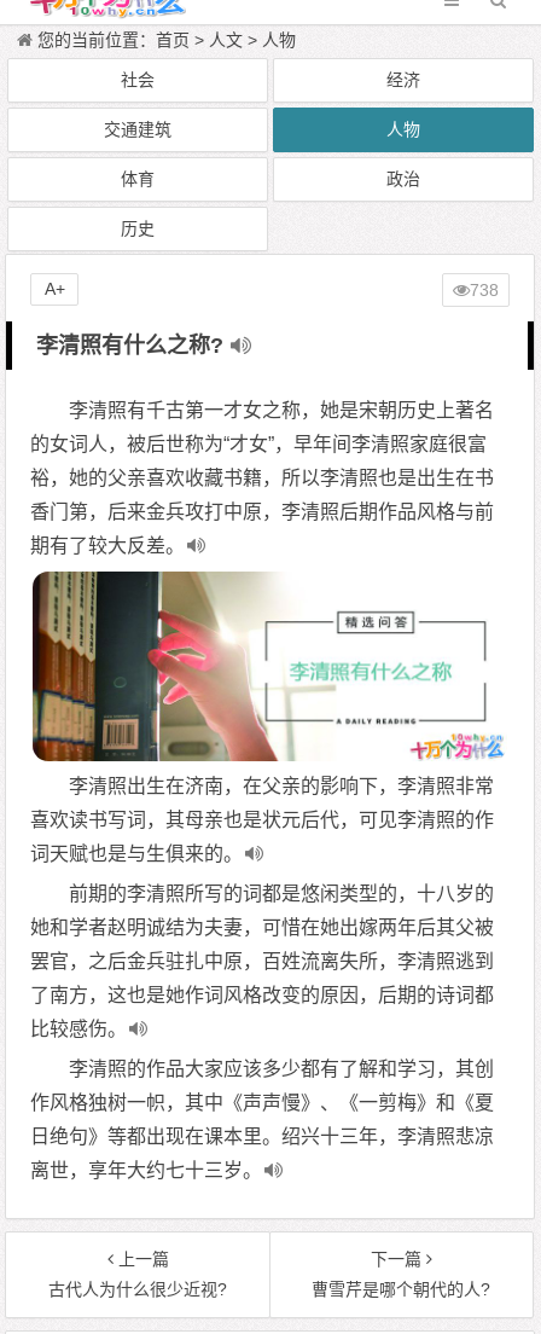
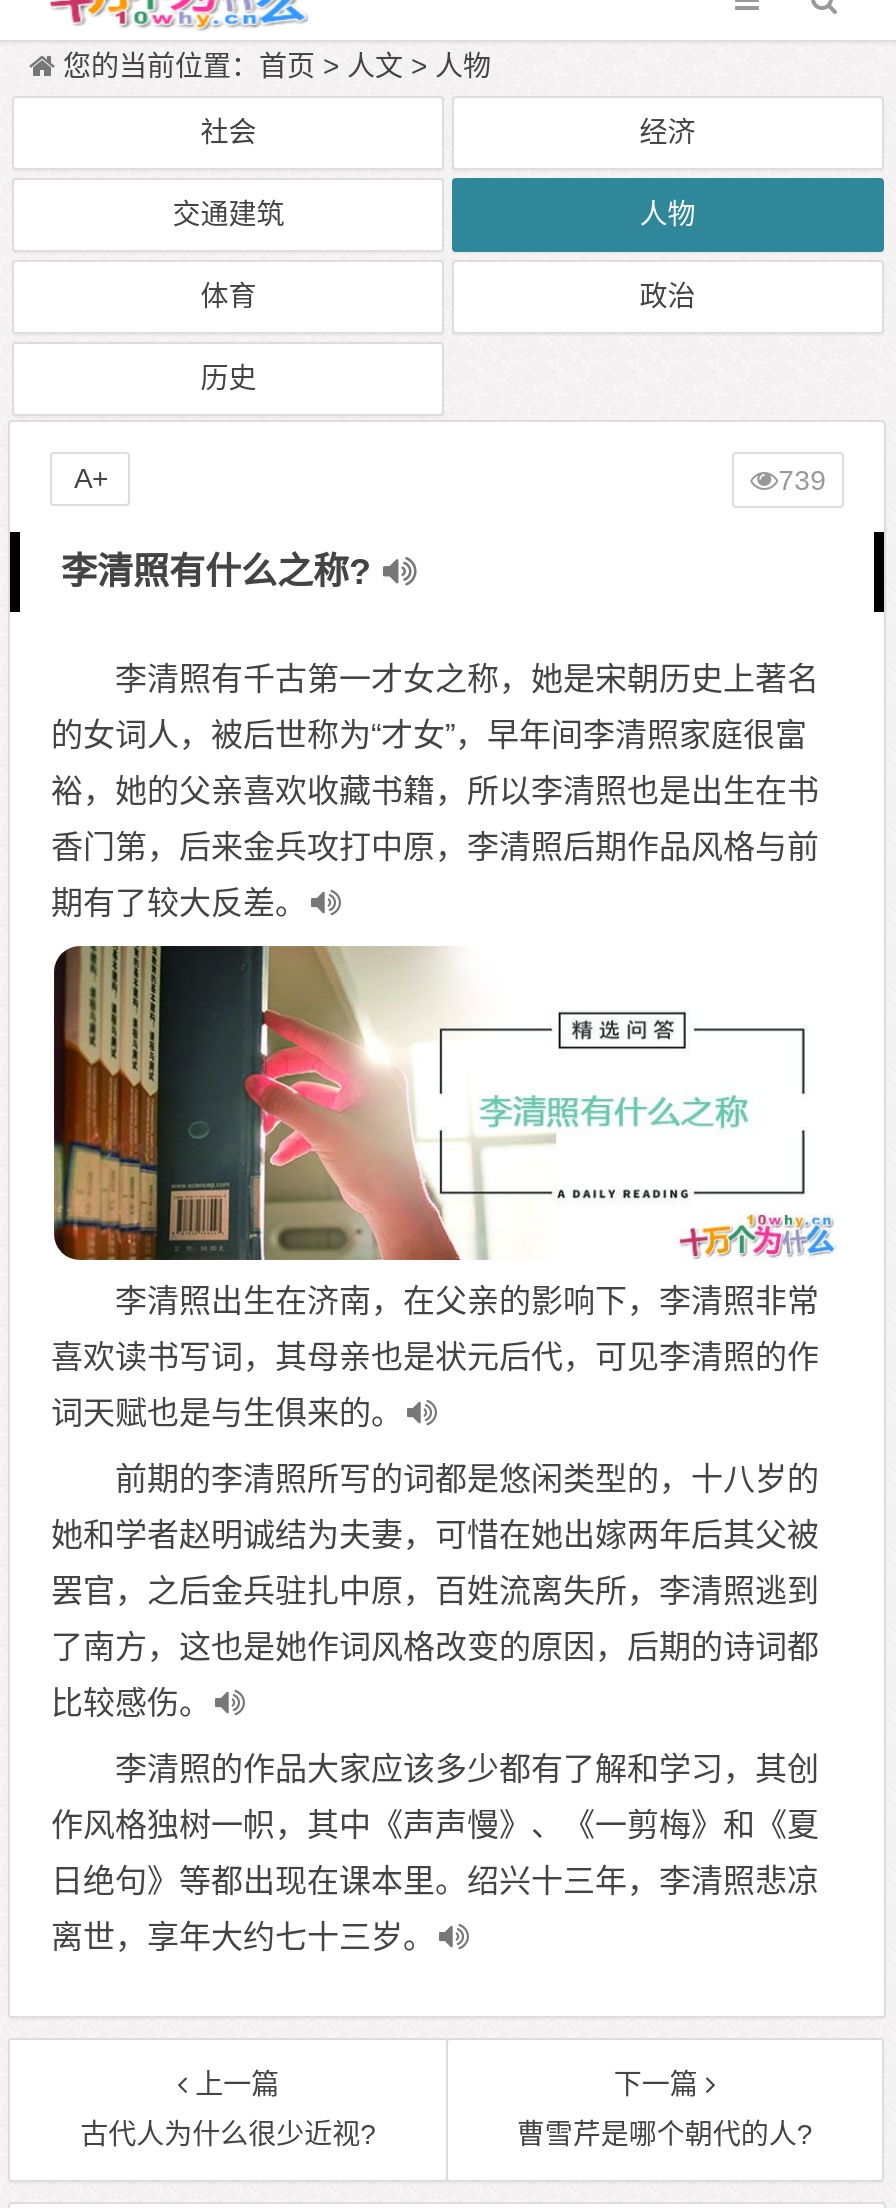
- 738
+ 739
